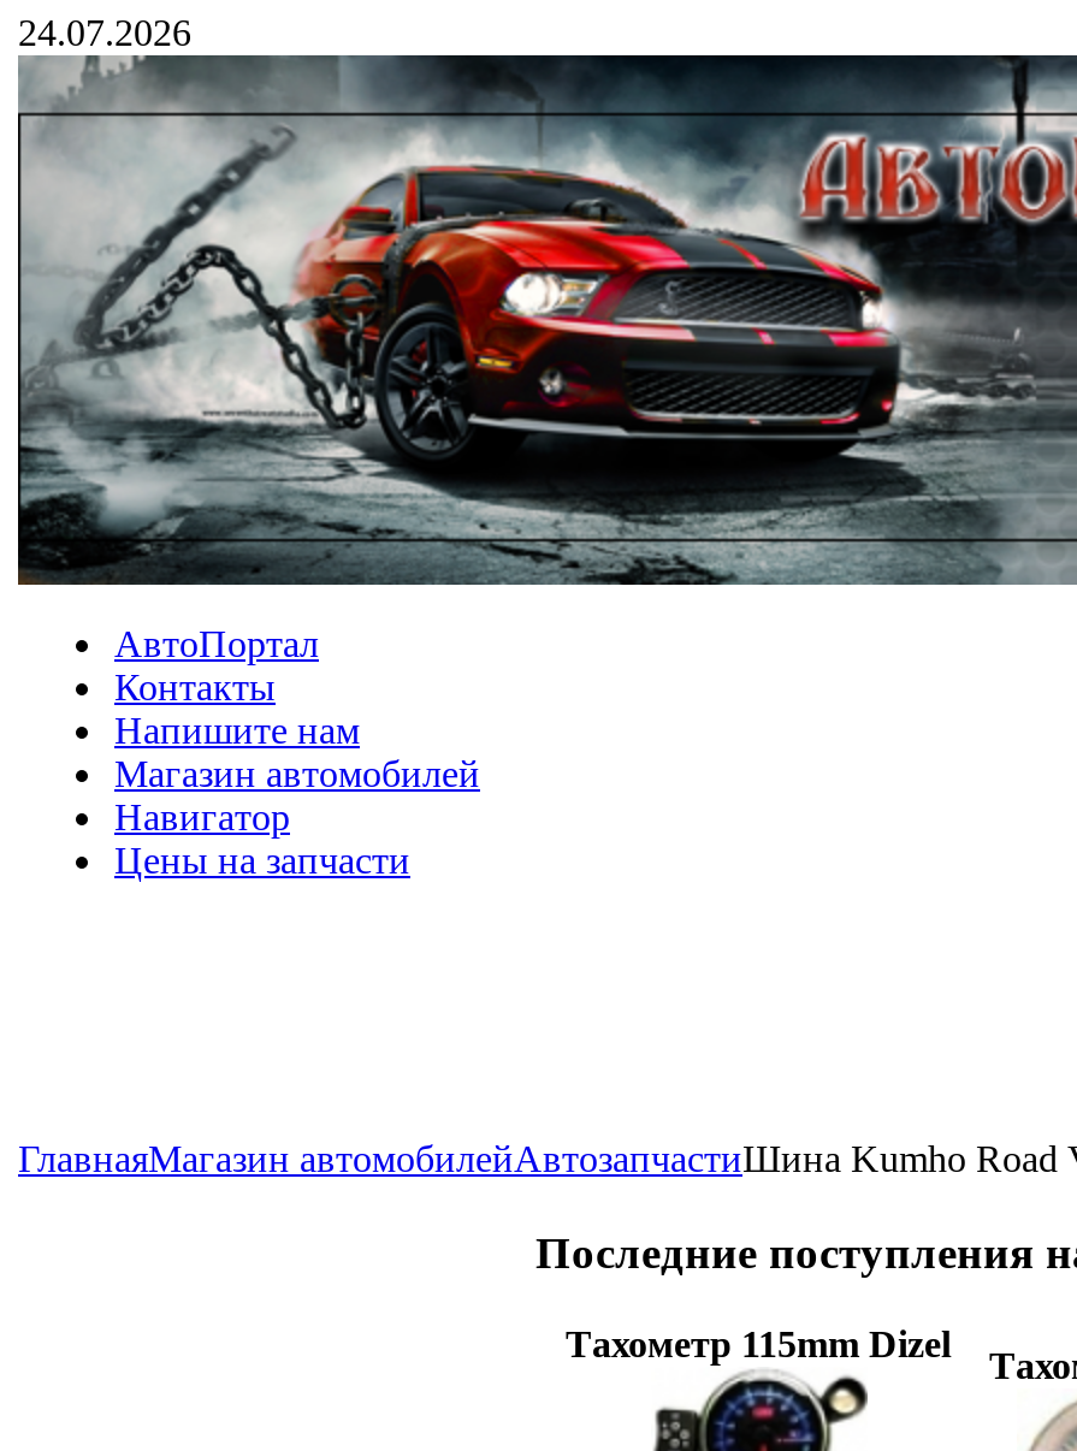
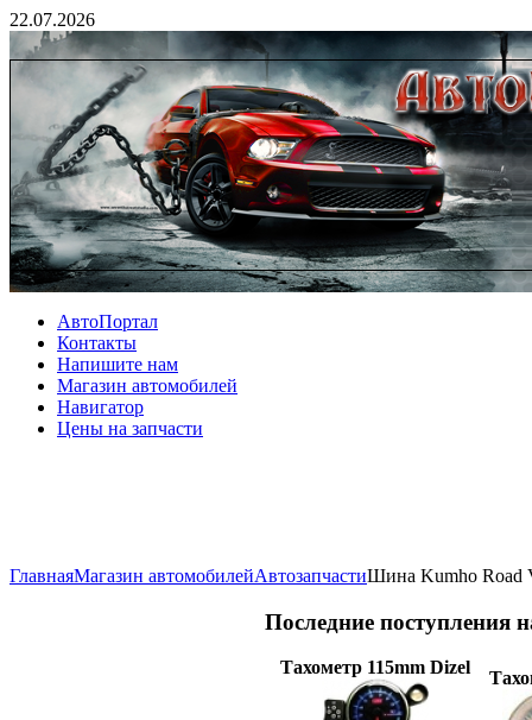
- 24.07.2026
+ 22.07.2026
